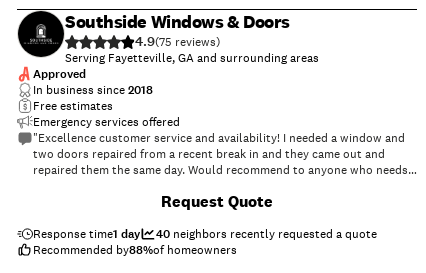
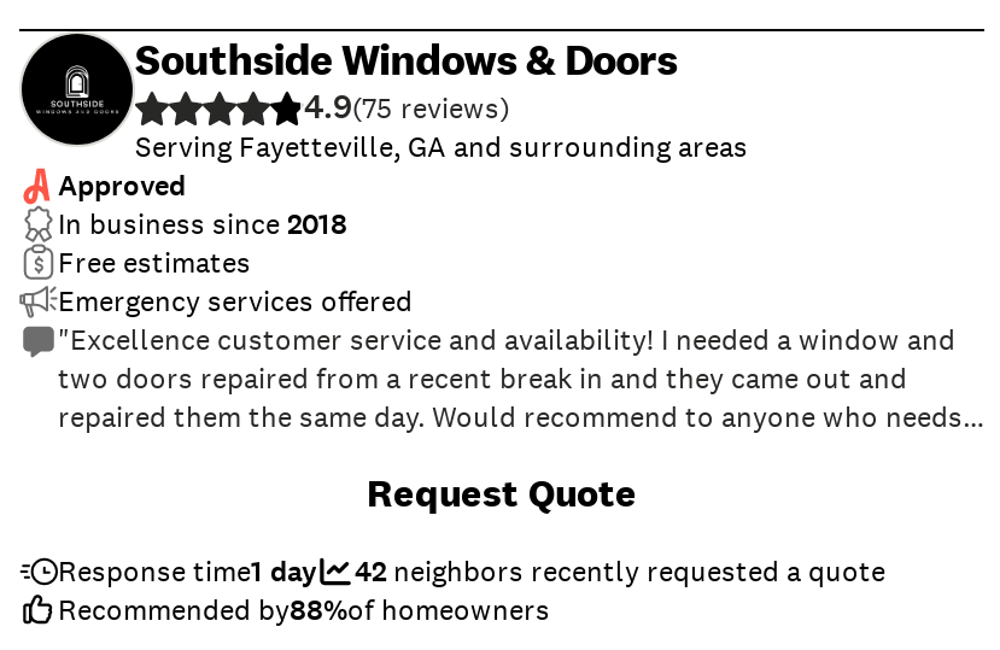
- 40 neighbors recently requested a quote
+ 42 neighbors recently requested a quote
